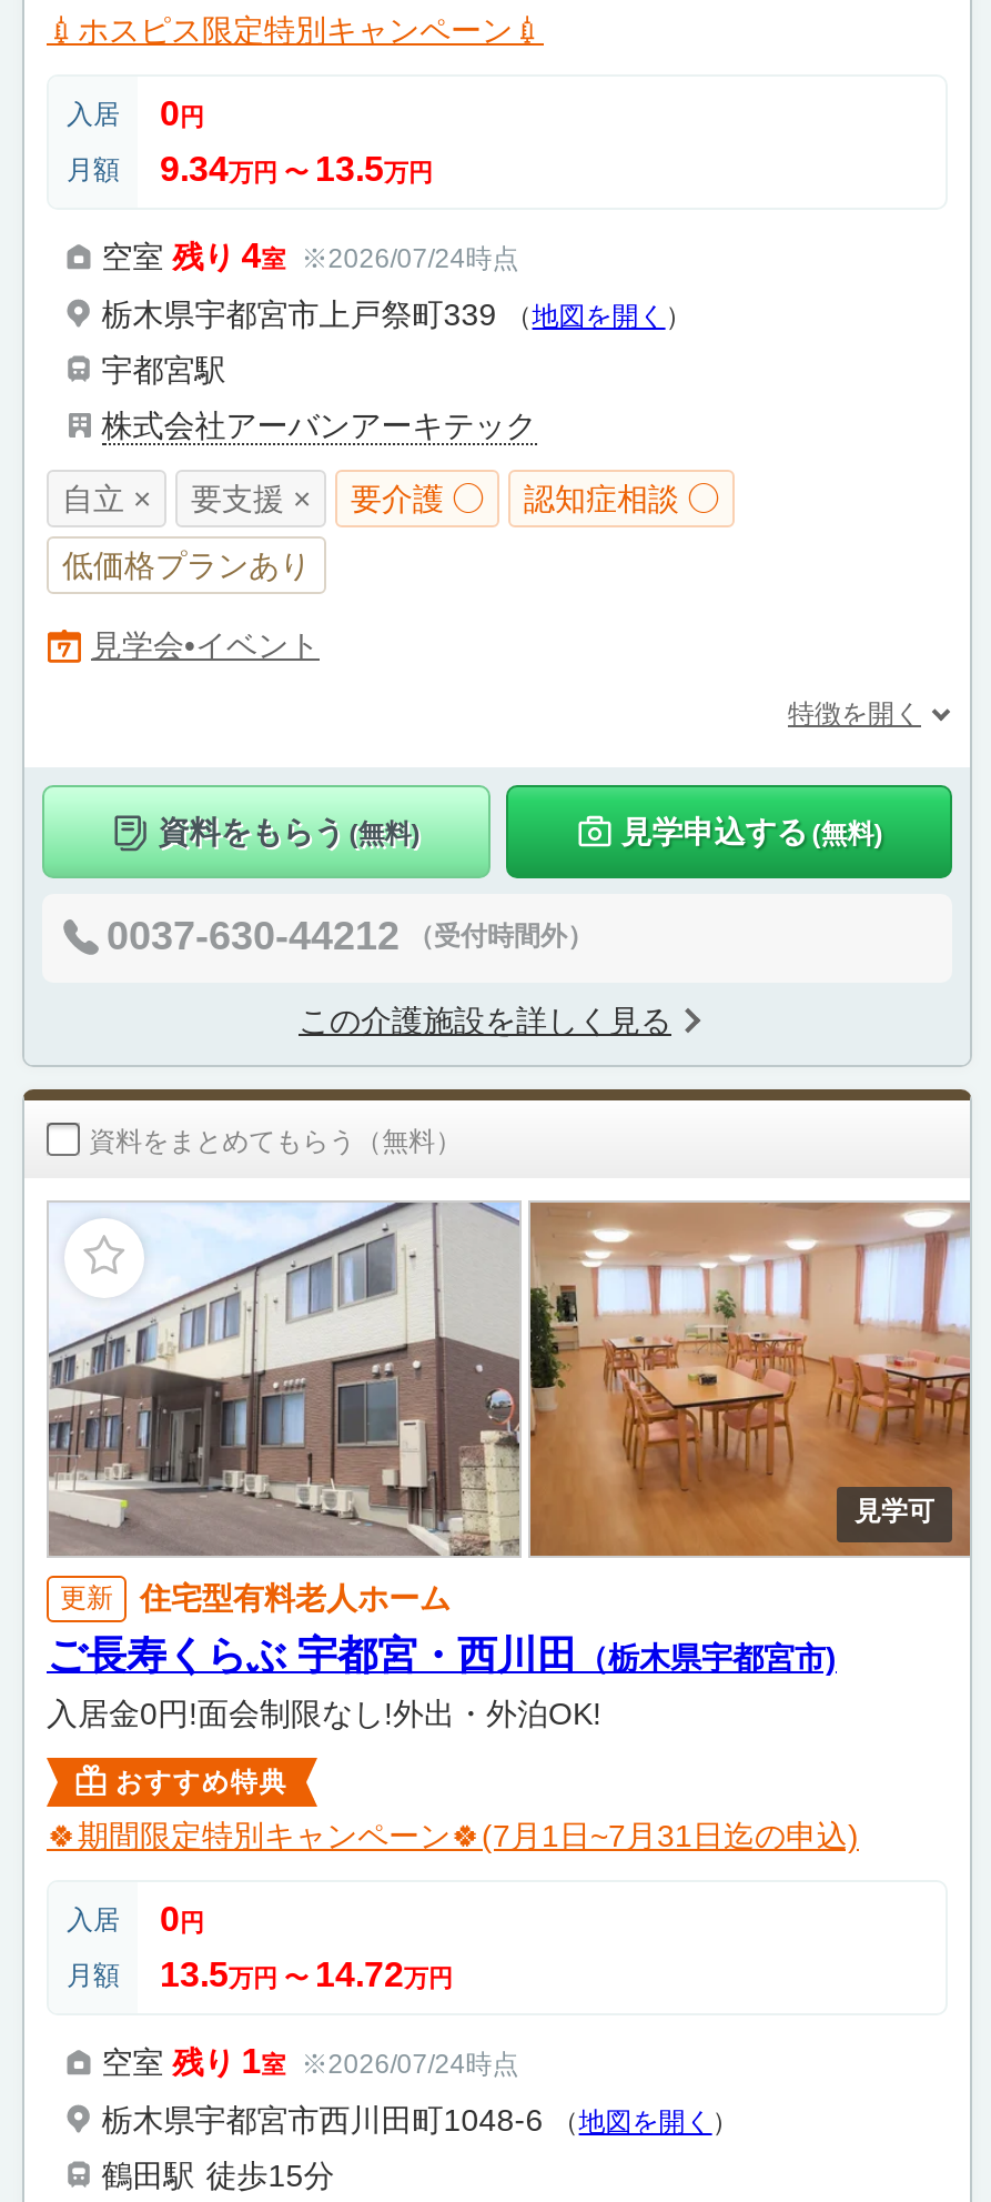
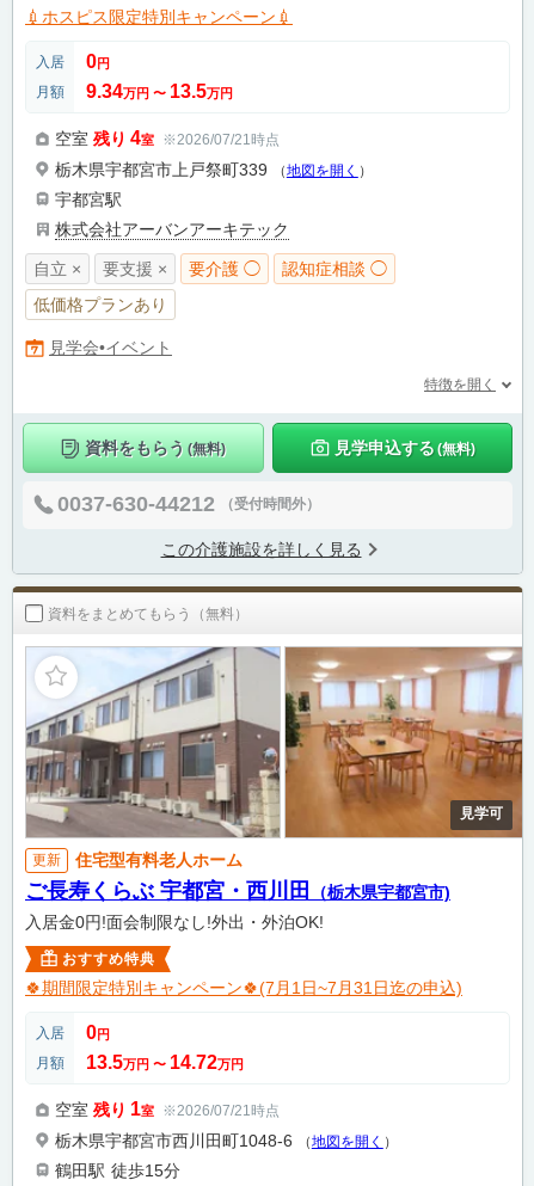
- 空室残り 4室 ※2026/07/24時点
+ 空室残り 4室 ※2026/07/21時点

- 空室残り 1室 ※2026/07/24時点
+ 空室残り 1室 ※2026/07/21時点
